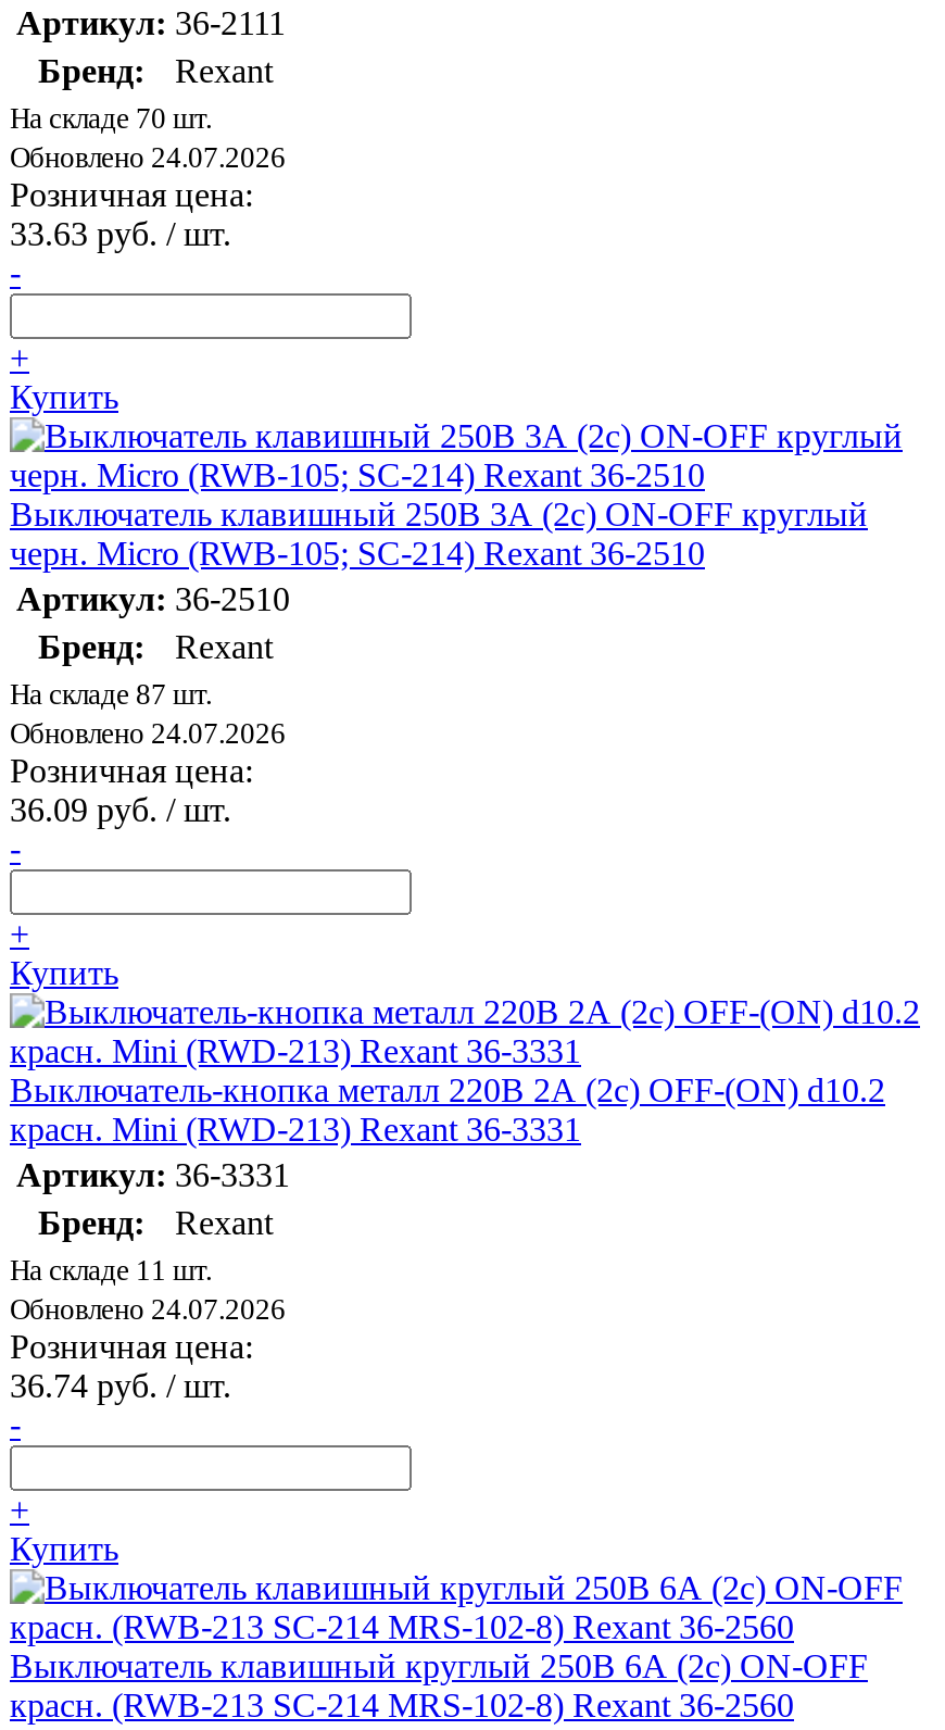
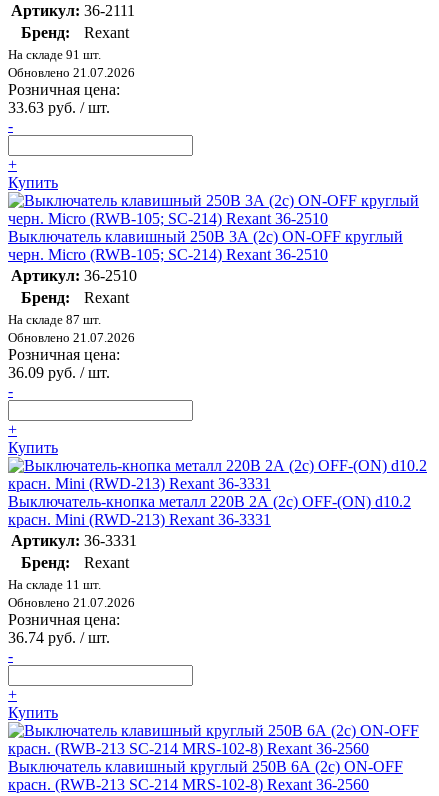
- На складе 70 шт.
+ На складе 91 шт.

- Обновлено 24.07.2026
+ Обновлено 21.07.2026

- Обновлено 24.07.2026
+ Обновлено 21.07.2026

- Обновлено 24.07.2026
+ Обновлено 21.07.2026
